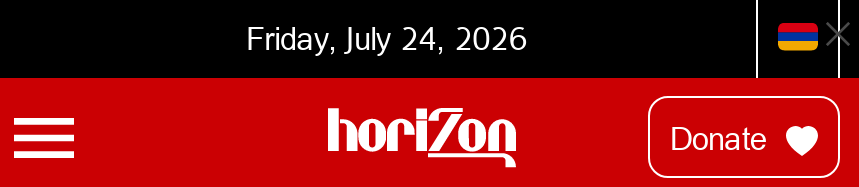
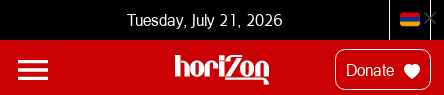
- Friday, July 24, 2026
+ Tuesday, July 21, 2026
